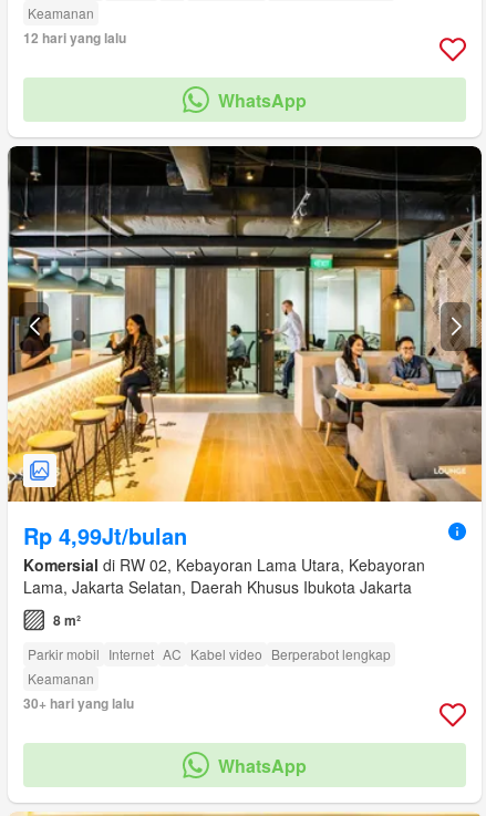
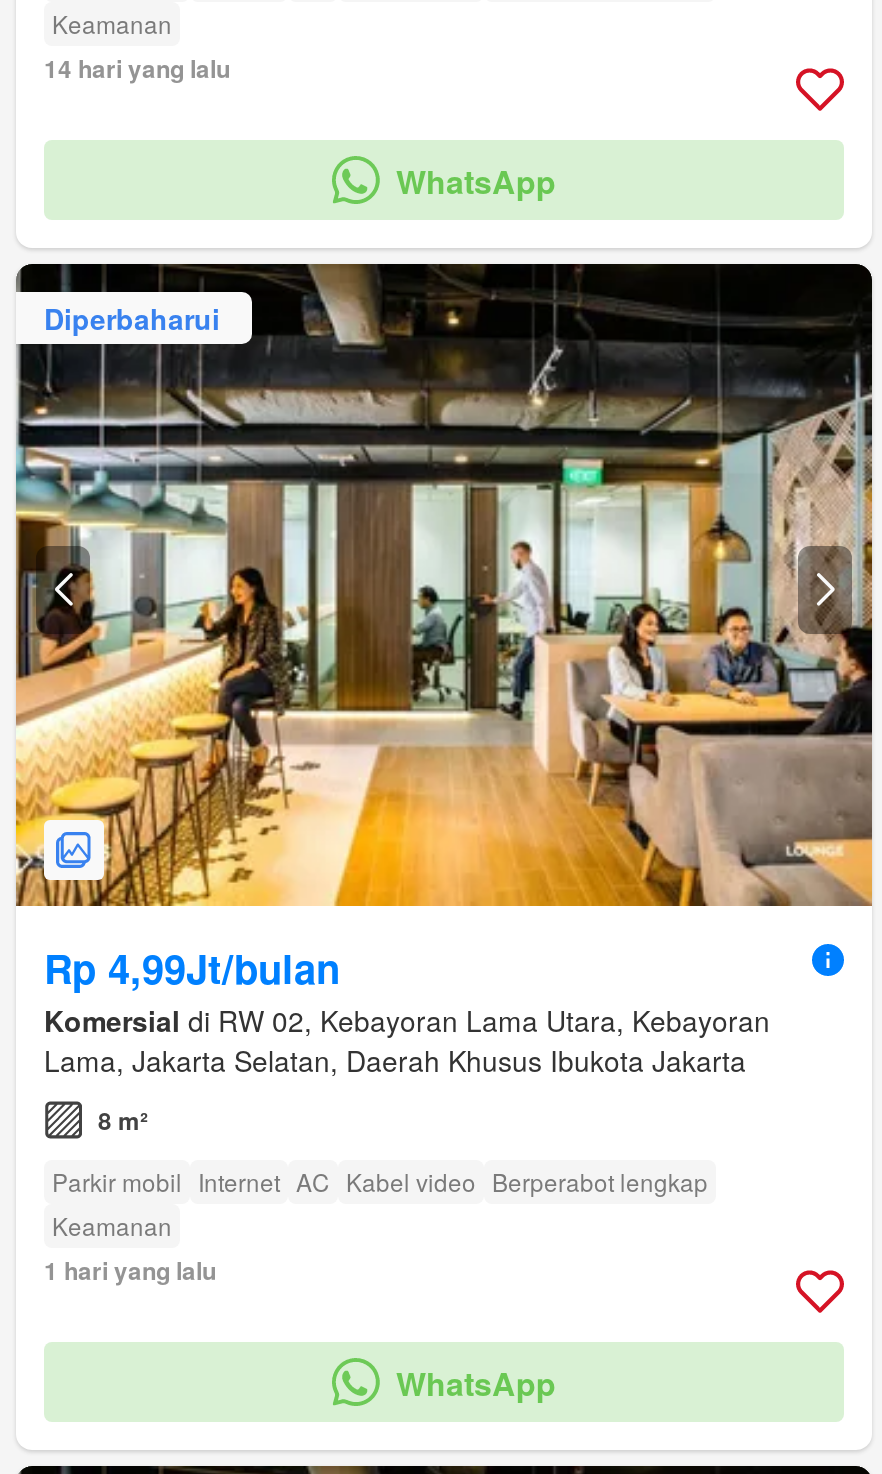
- 12 hari yang lalu
+ 14 hari yang lalu

+ Diperbaharui

- 30+ hari yang lalu
+ 1 hari yang lalu
